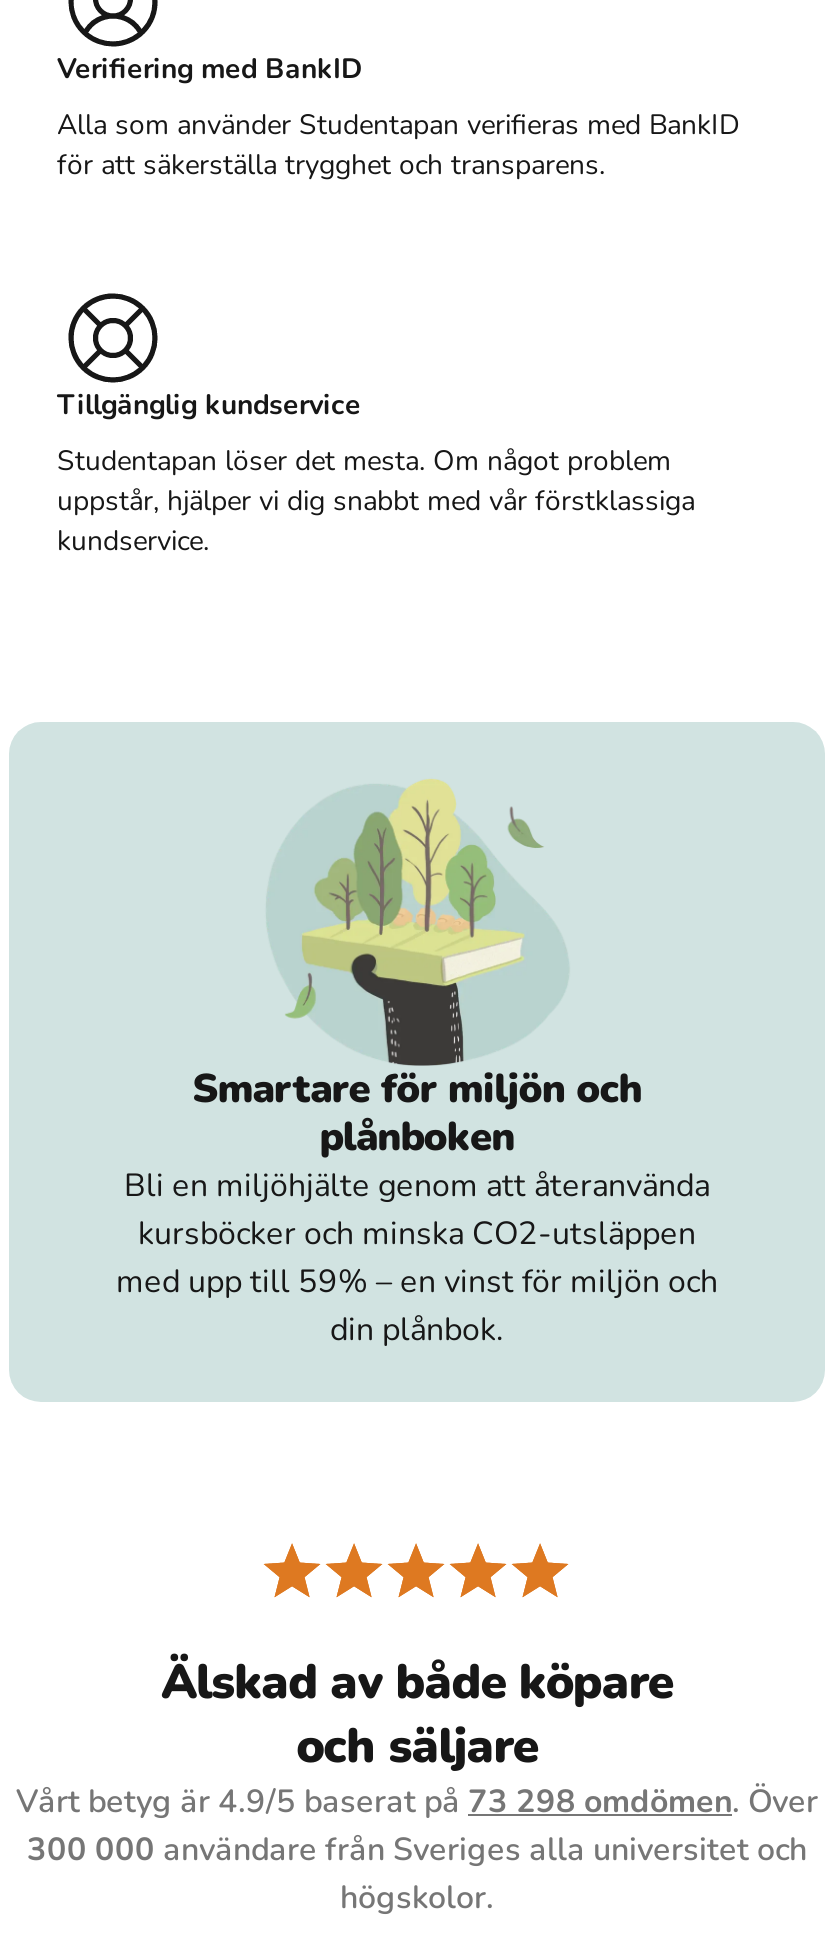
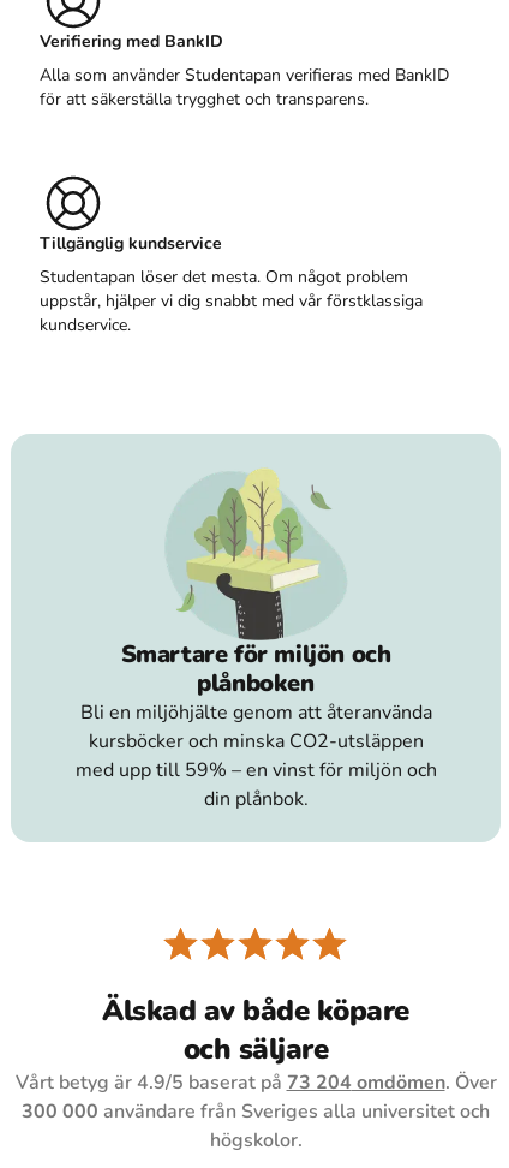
- Vårt betyg är 4.9/5 baserat på 73 298 omdömen. Över
+ Vårt betyg är 4.9/5 baserat på 73 204 omdömen. Över
